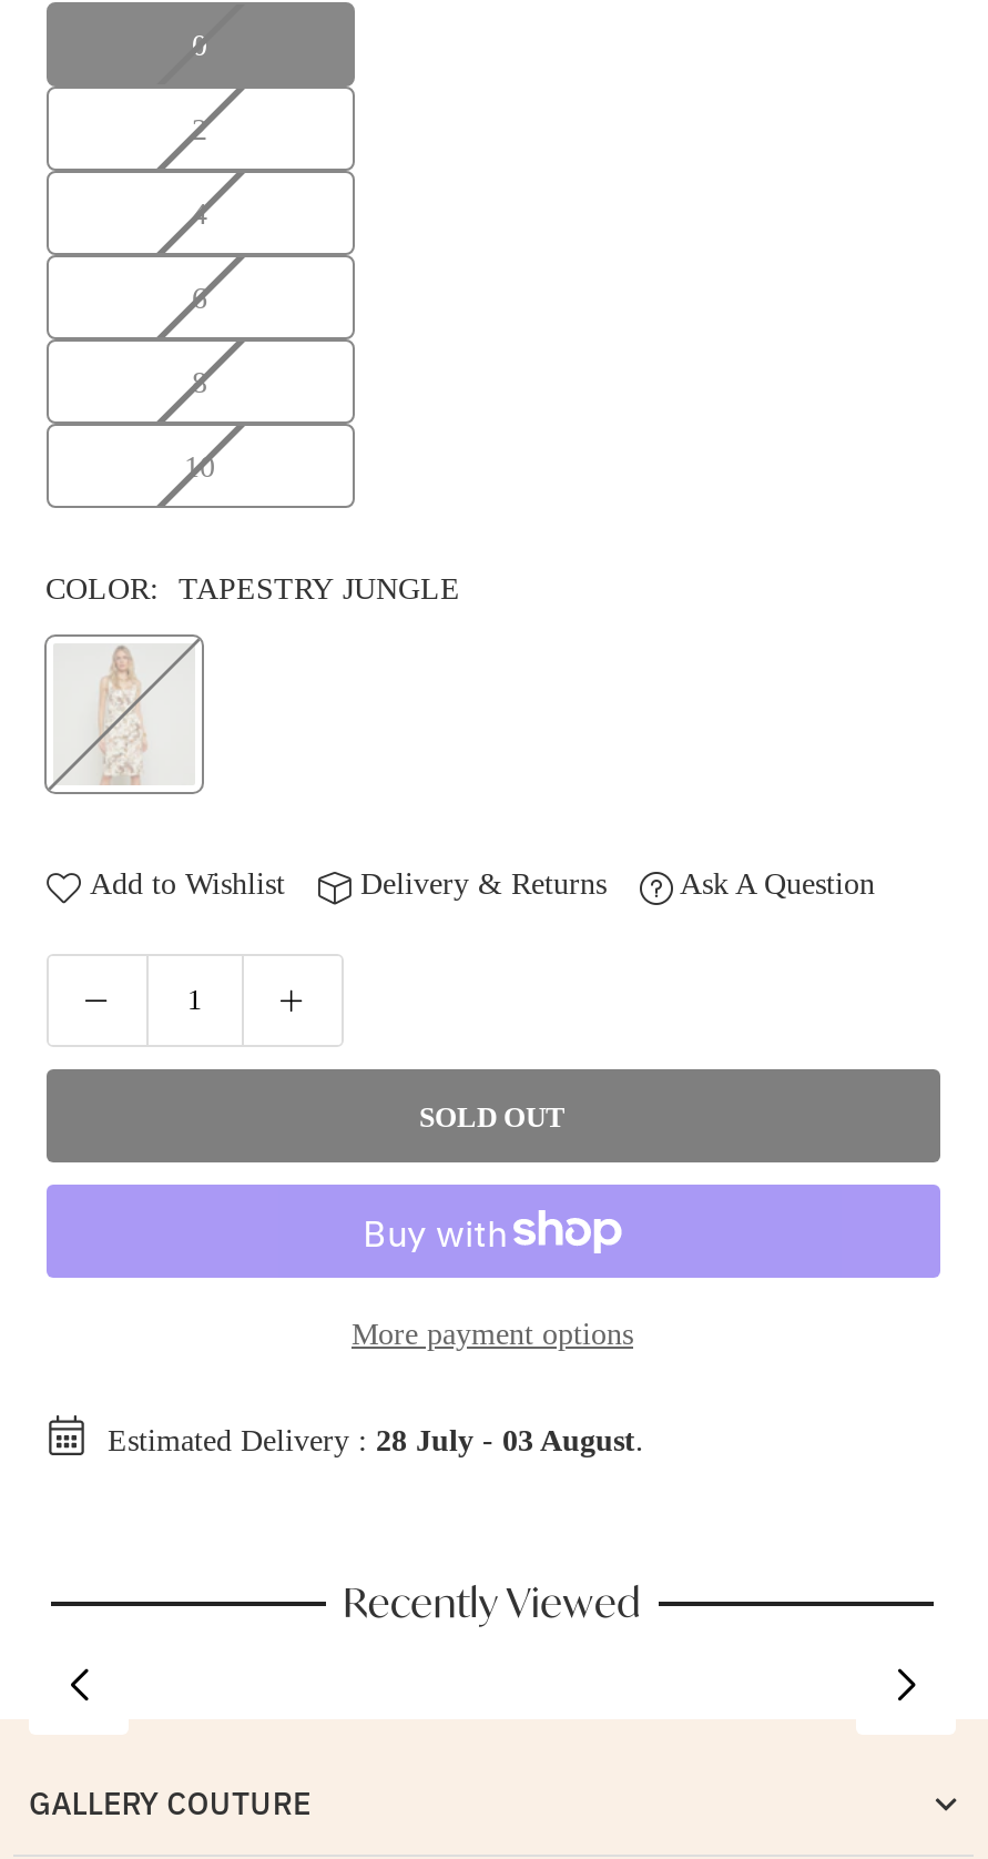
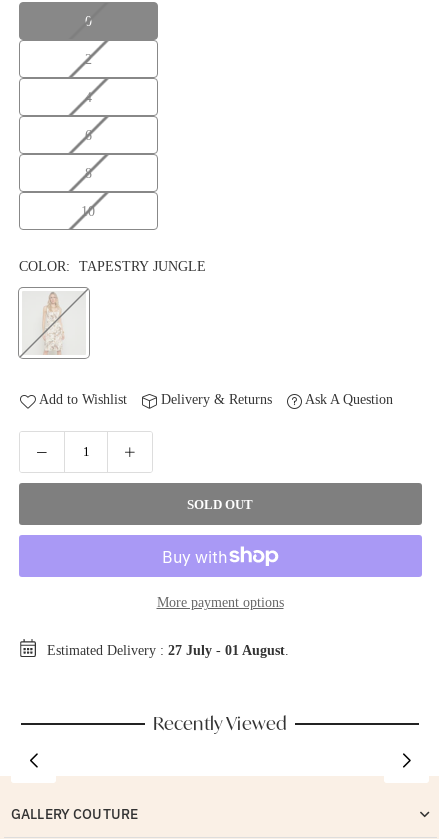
- Estimated Delivery : 28 July - 03 August.
+ Estimated Delivery : 27 July - 01 August.
